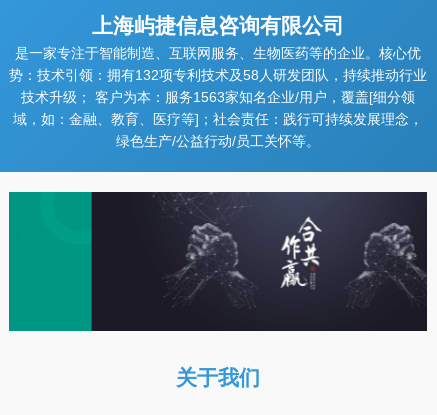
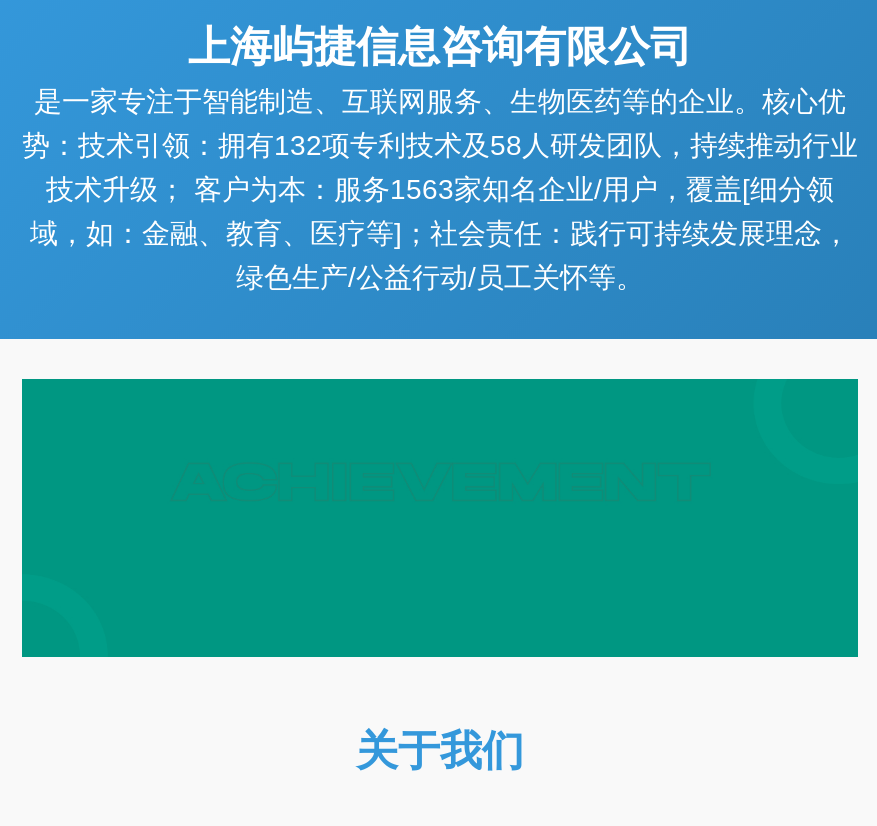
- [image]
